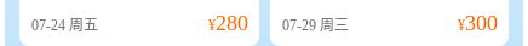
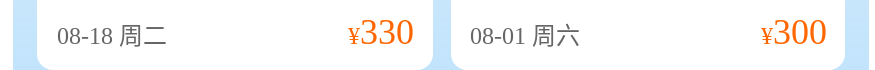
- 07-24周五
+ 08-18周二

- ¥280
+ ¥330

- 07-29周三
+ 08-01周六
